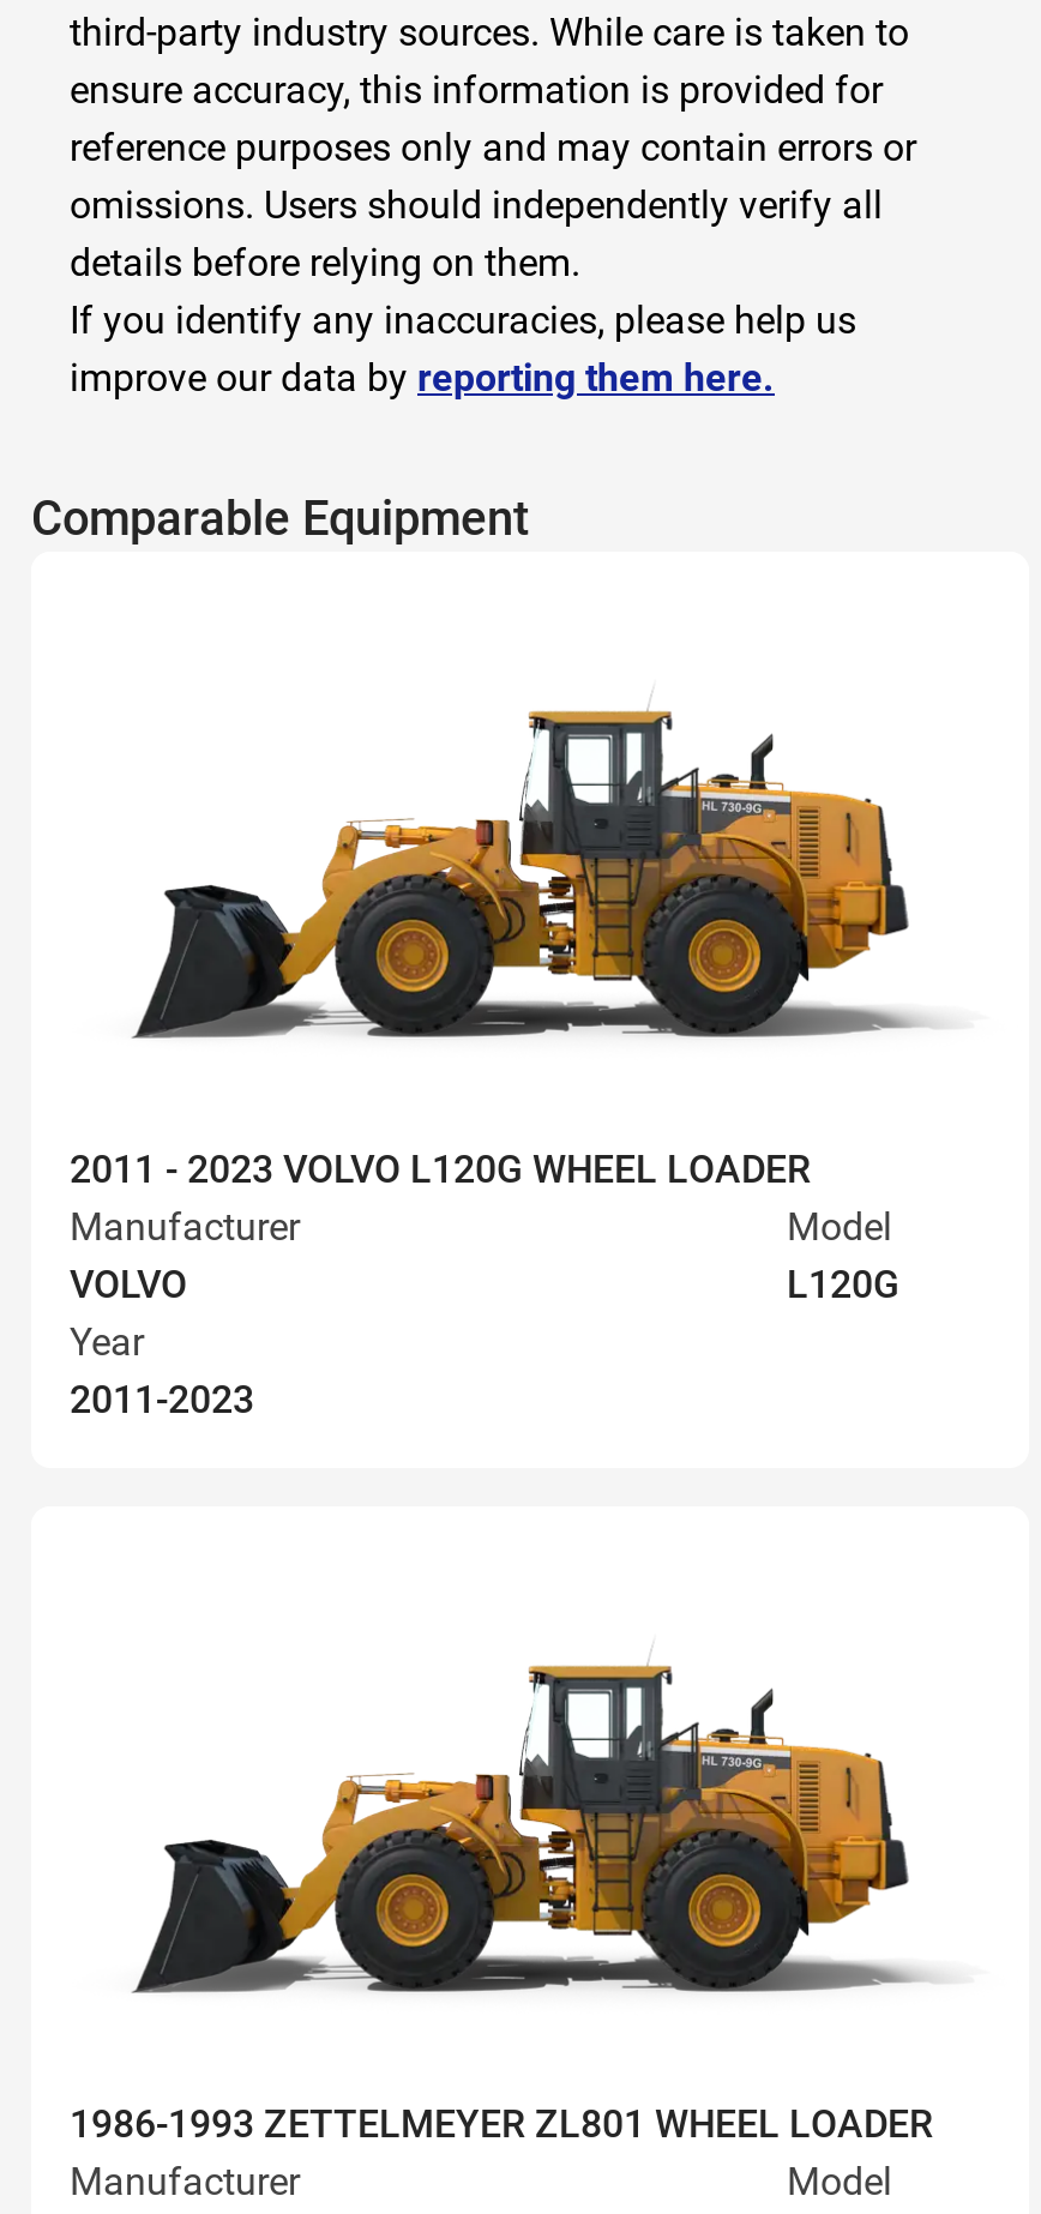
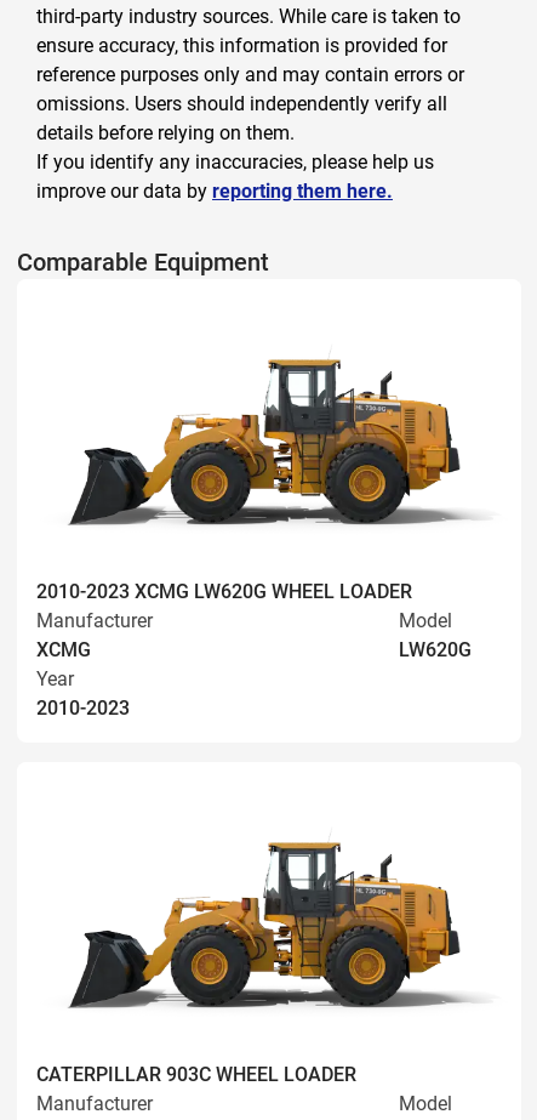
- 2011 - 2023 VOLVO L120G WHEEL LOADER
+ 2010-2023 XCMG LW620G WHEEL LOADER

- VOLVO
+ XCMG

- L120G
+ LW620G

- 2011-2023
+ 2010-2023

- 1986-1993 ZETTELMEYER ZL801 WHEEL LOADER
+ CATERPILLAR 903C WHEEL LOADER
